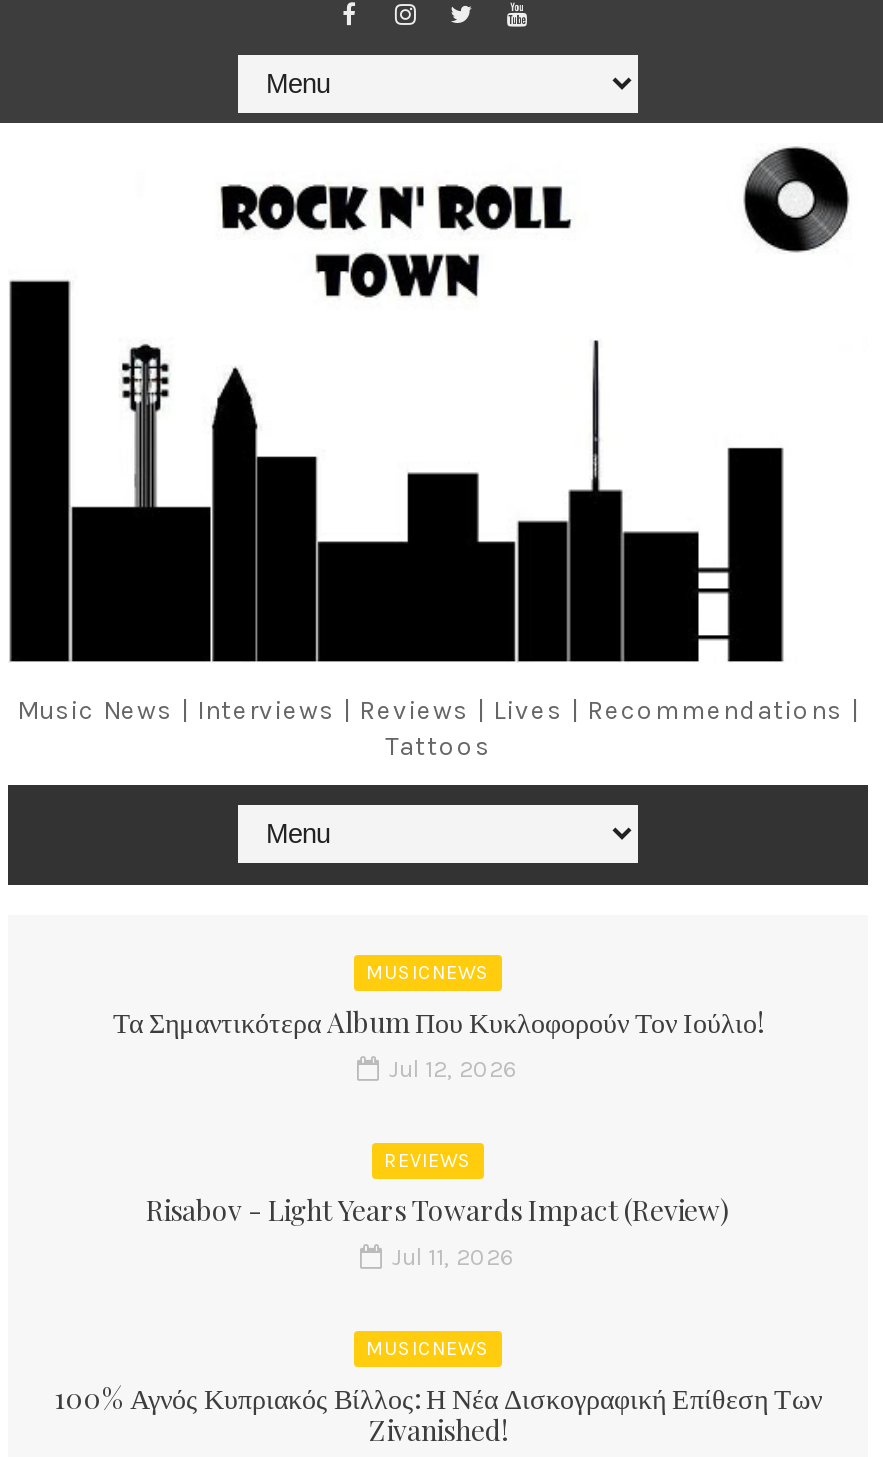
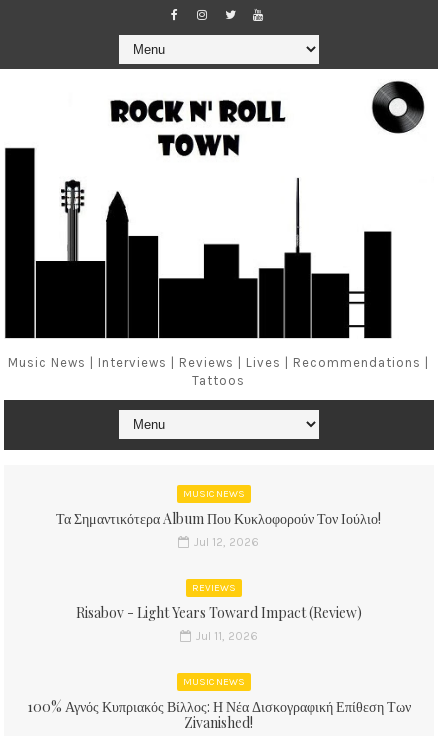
- Risabov - Light Years Towards Impact (Review)
+ Risabov - Light Years Toward Impact (Review)
